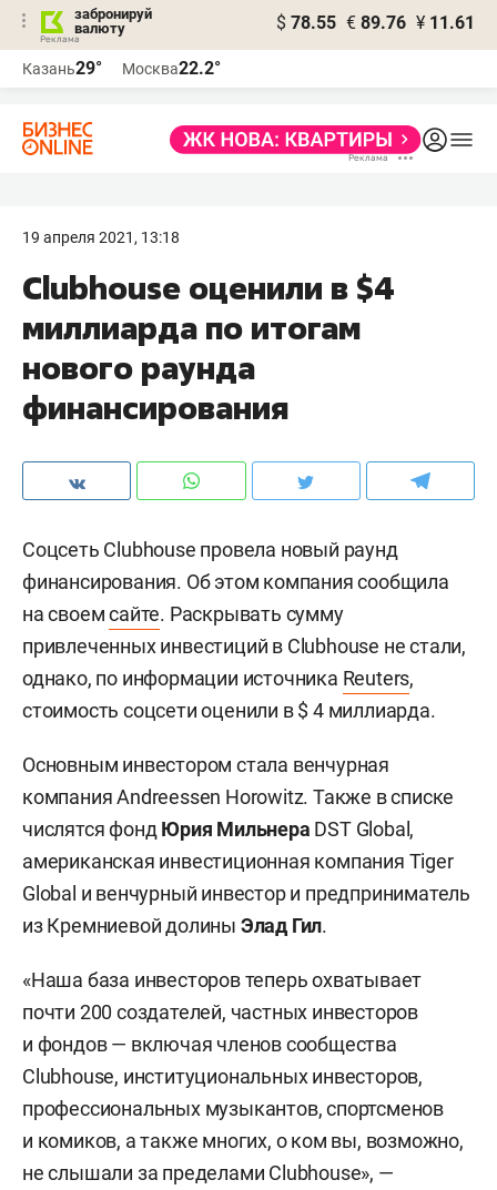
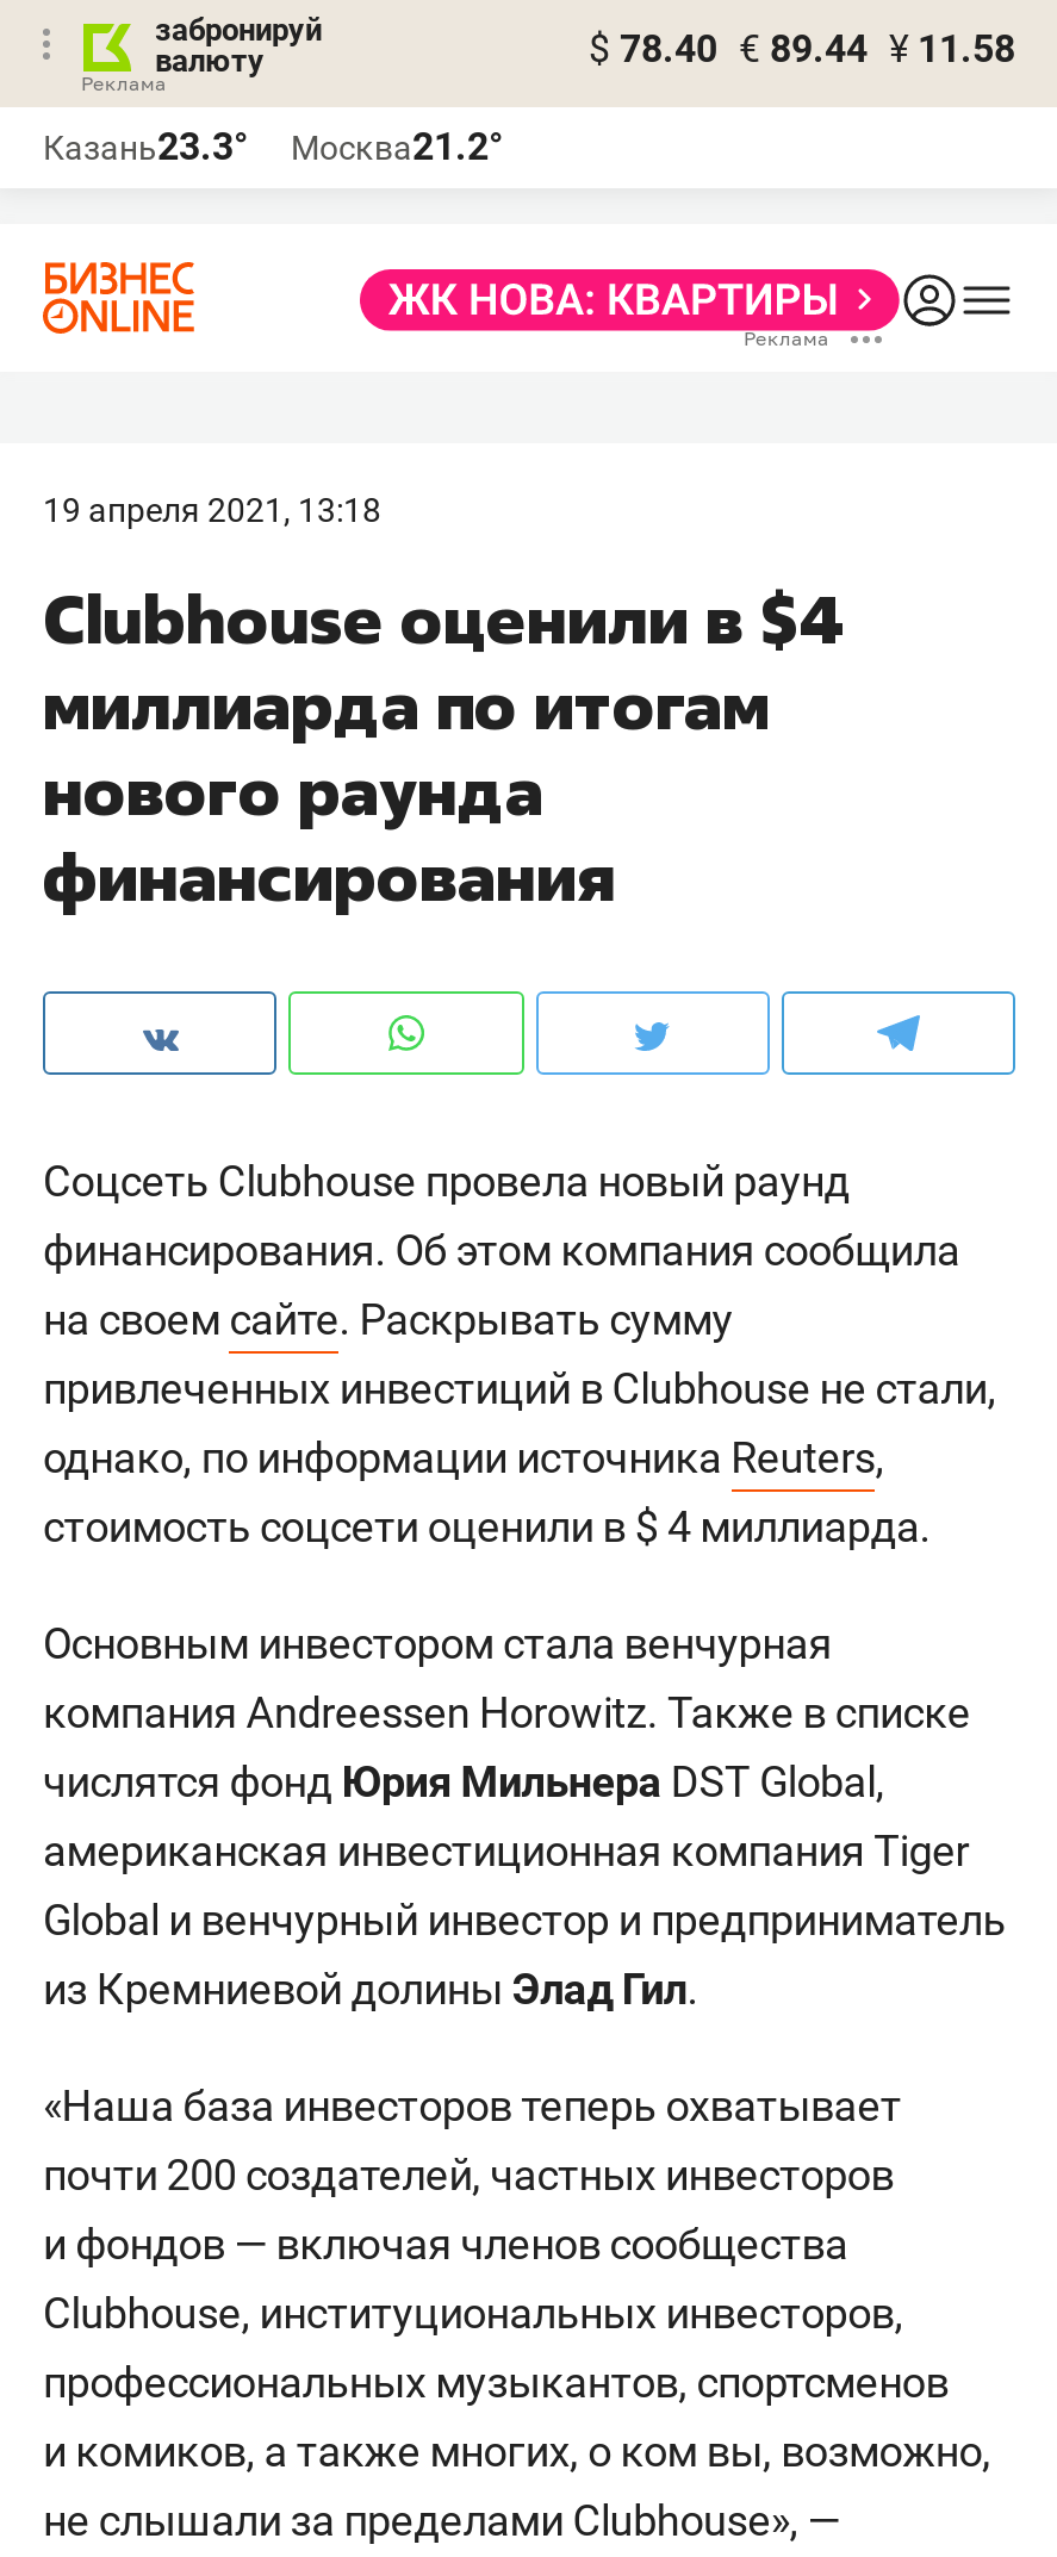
- $ 78.55 € 89.76 ¥ 11.61
+ $ 78.40 € 89.44 ¥ 11.58

- Казань29°
+ Казань23.3°

- Москва22.2°
+ Москва21.2°
